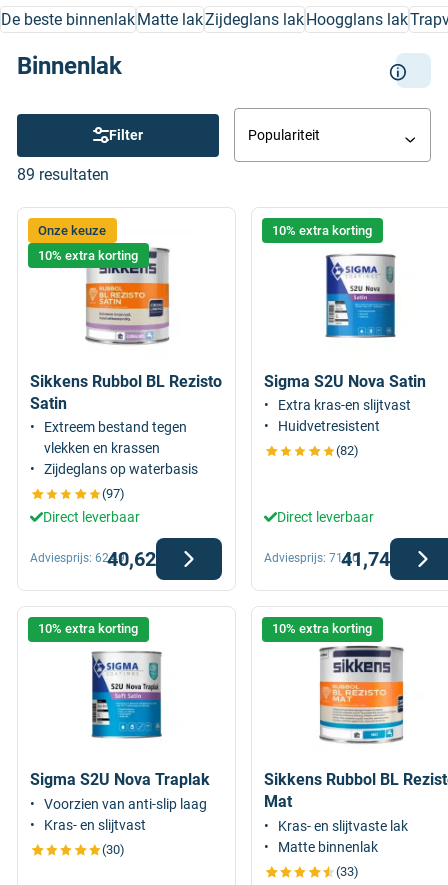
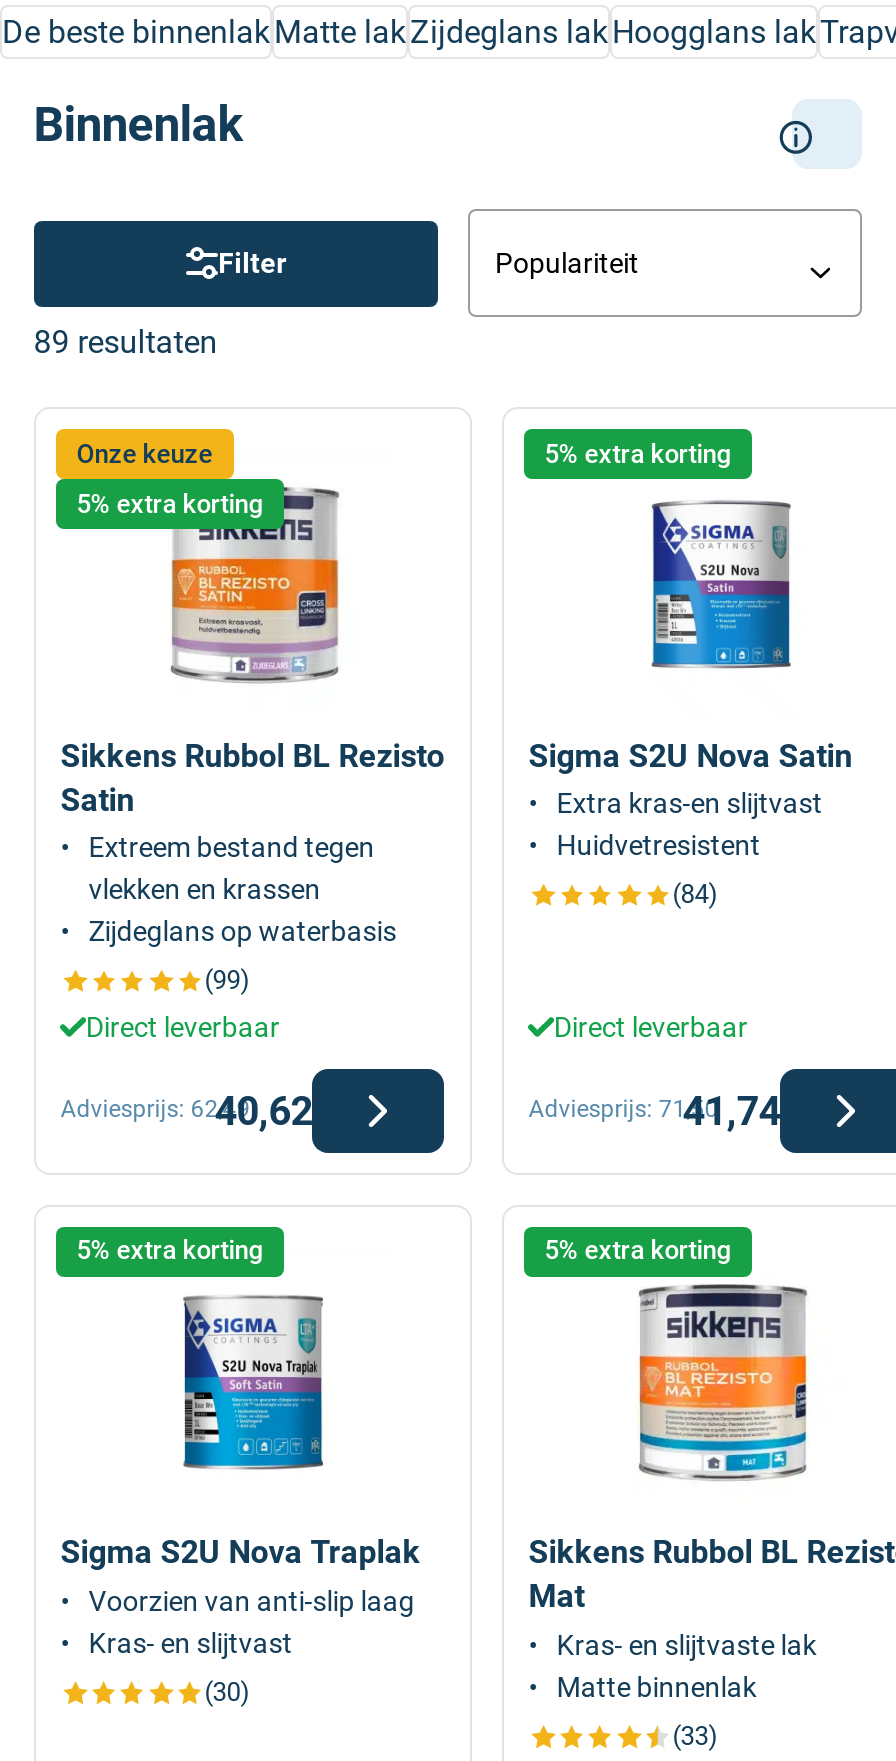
- 10% extra korting
+ 5% extra korting

- 10% extra korting
+ 5% extra korting

- (82)
+ (84)

- (97)
+ (99)

- 10% extra korting
+ 5% extra korting

- 10% extra korting
+ 5% extra korting
